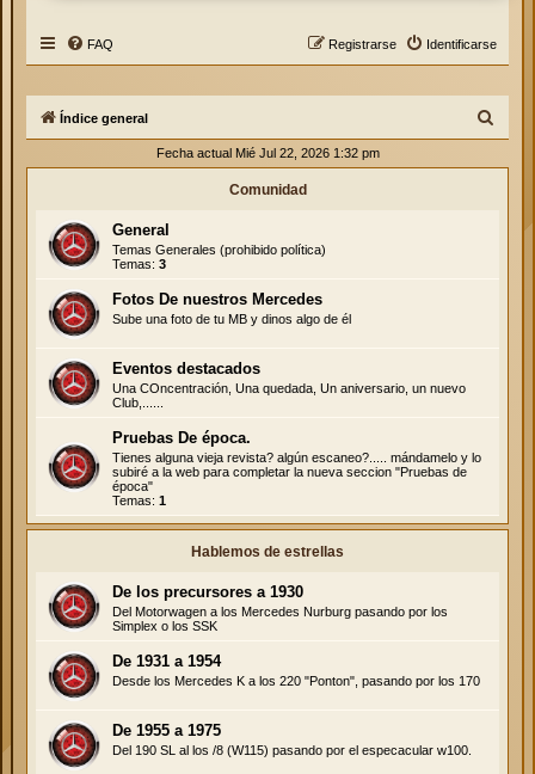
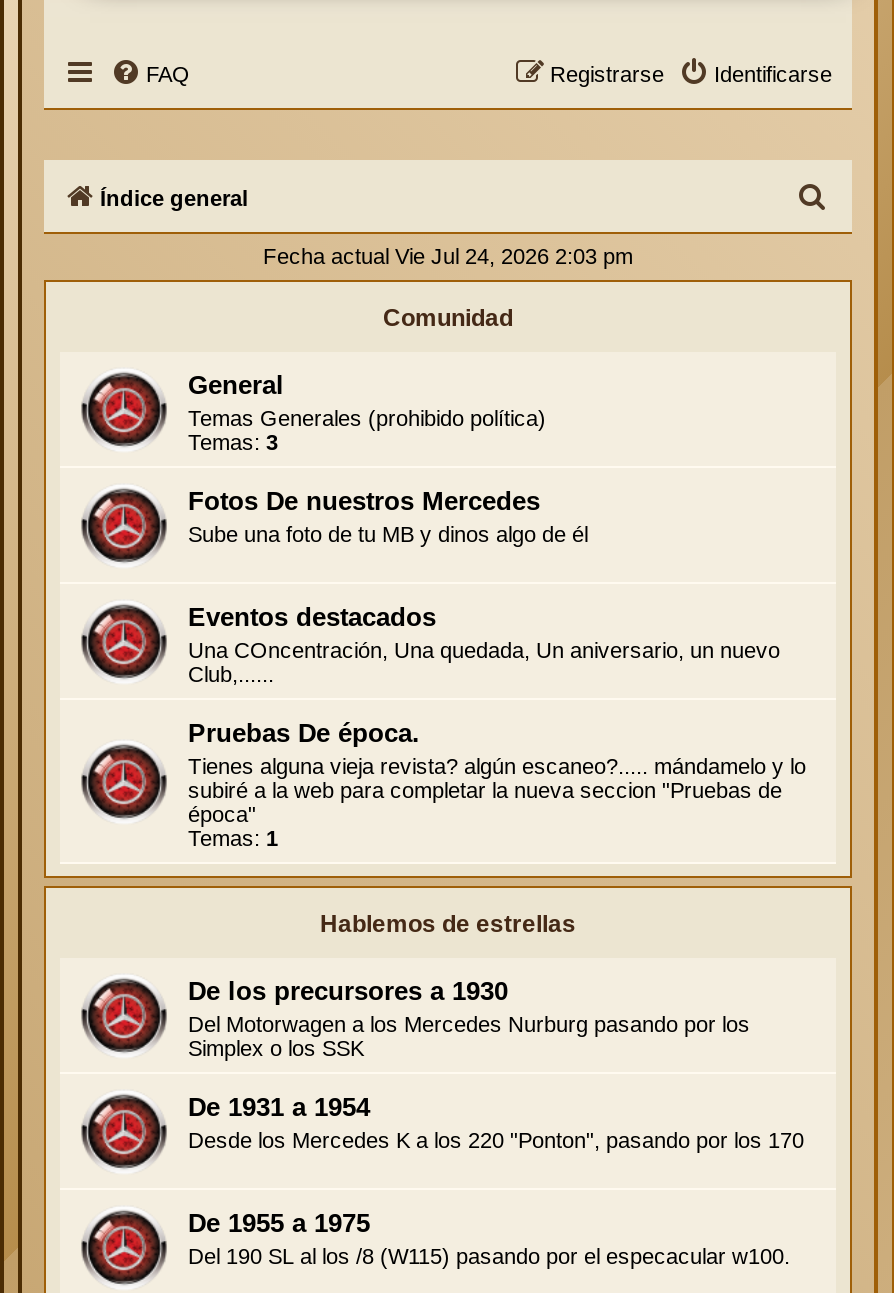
- Fecha actual Mié Jul 22, 2026 1:32 pm
+ Fecha actual Vie Jul 24, 2026 2:03 pm
